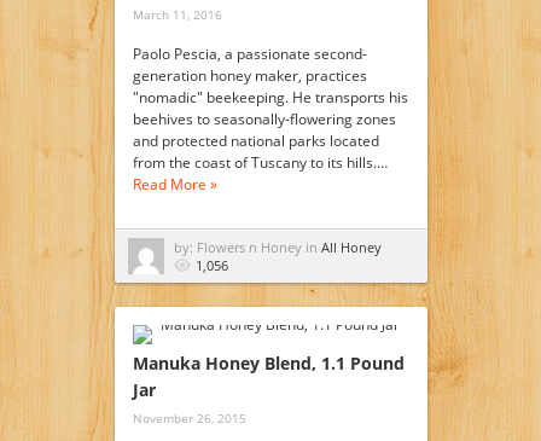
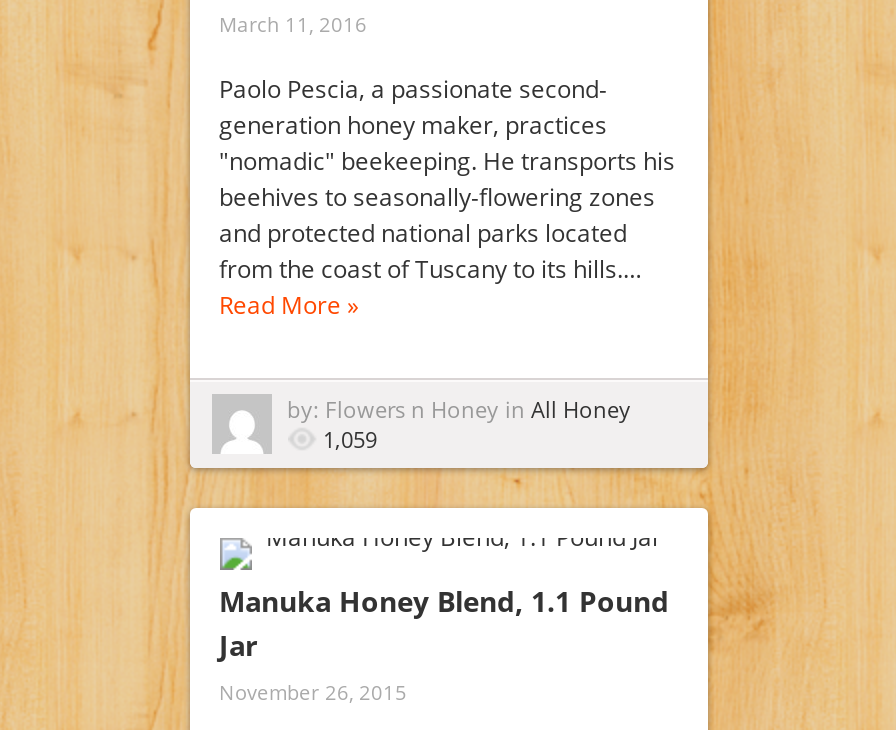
- 1,056
+ 1,059
